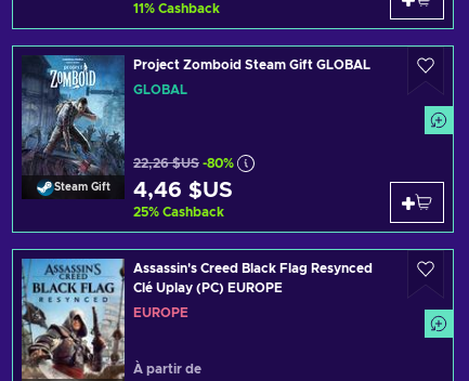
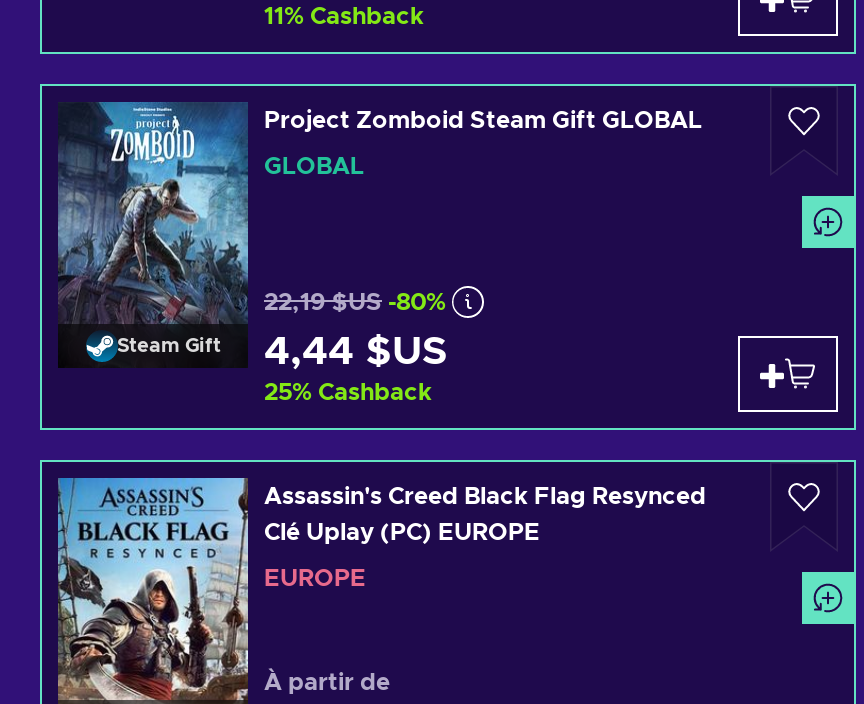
- 22,26 $US -80%
+ 22,19 $US -80%

- 4,46 $US
+ 4,44 $US
